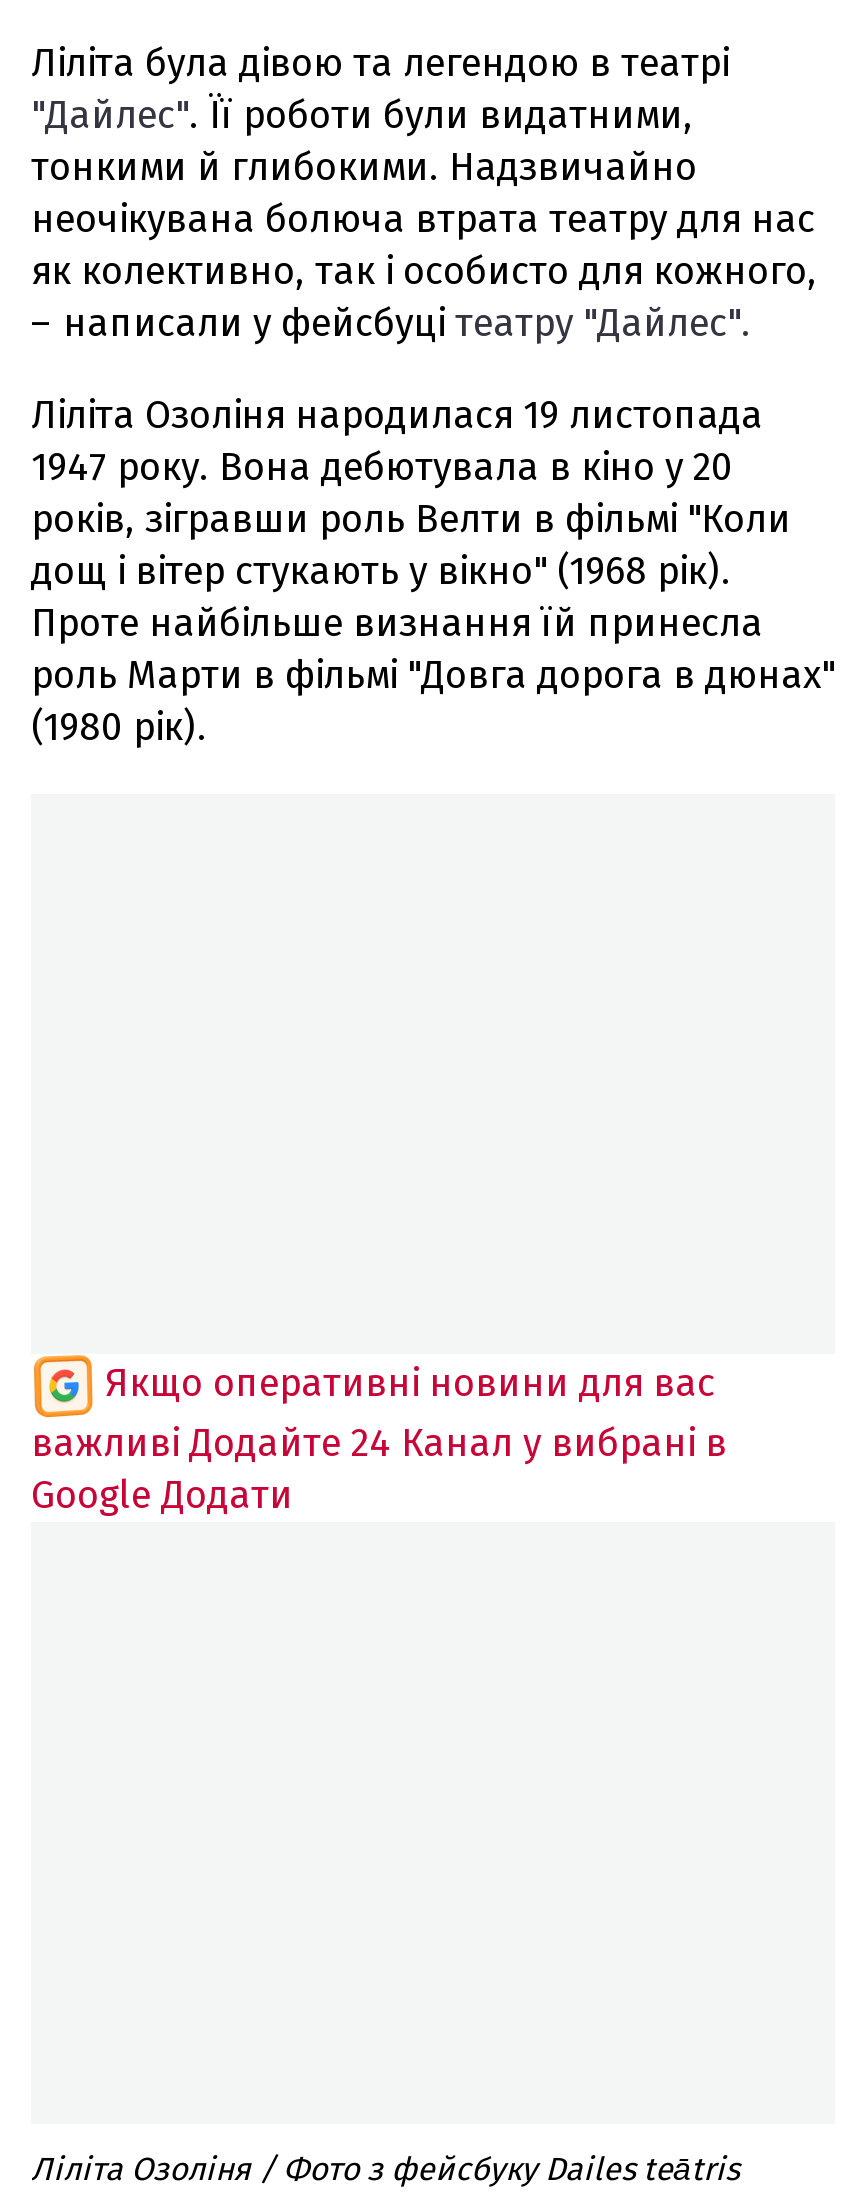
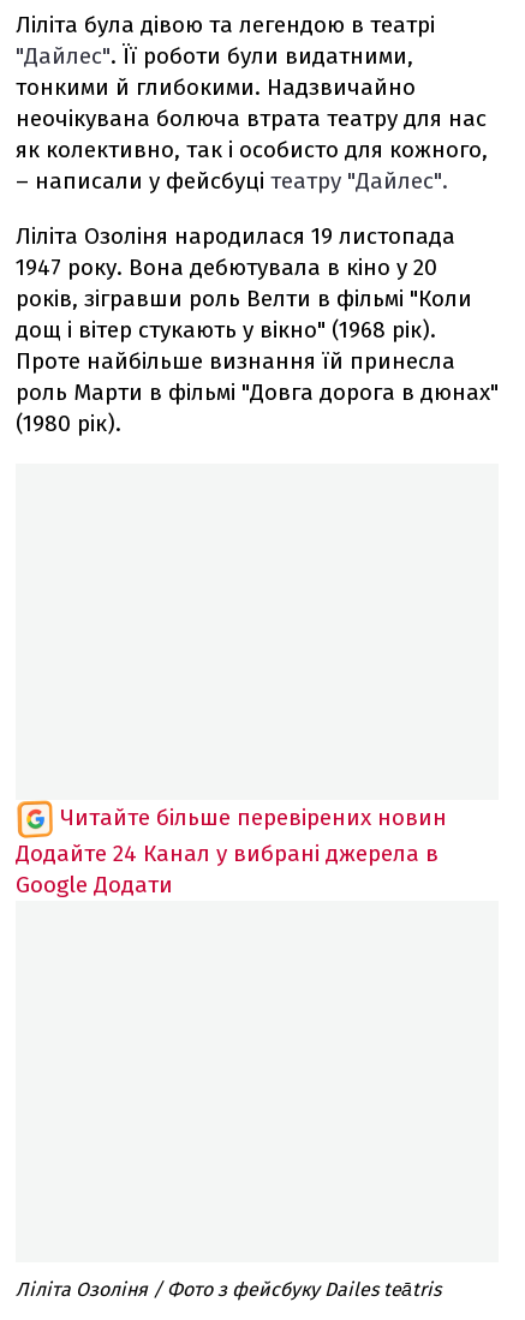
- Якщо оперативні новини для вас
- важливі Додайте 24 Канал у вибрані в
+ Читайте більше перевірених новин
+ Додайте 24 Канал у вибрані джерела в
